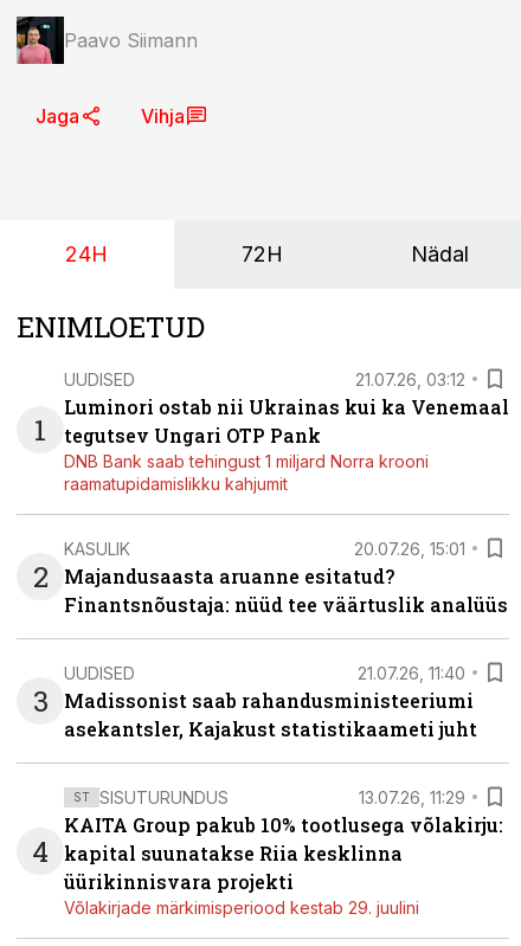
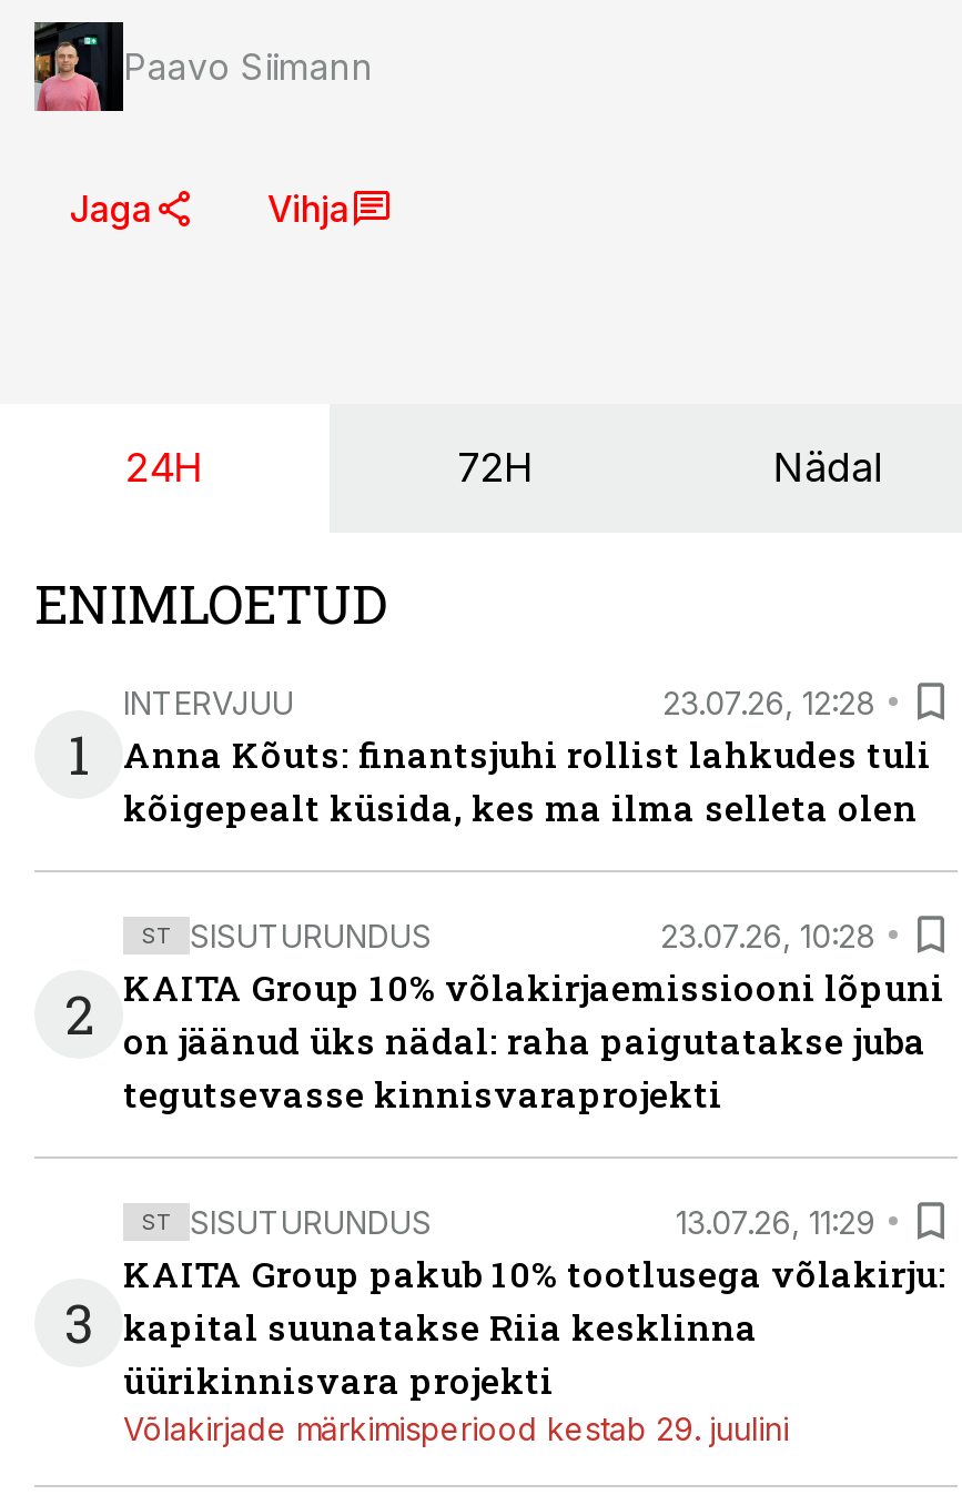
- UUDISED
- 21.07.26, 03:12
- Luminori ostab nii Ukrainas kui ka Venemaal
- tegutsev Ungari OTP Pank
- DNB Bank saab tehingust 1 miljard Norra krooni
- raamatupidamislikku kahjumit
+ INTERVJUU
+ 23.07.26, 12:28
+ Anna Kõuts: finantsjuhi rollist lahkudes tuli
+ kõigepealt küsida, kes ma ilma selleta olen

- KASULIK
- 20.07.26, 15:01
- Majandusaasta aruanne esitatud?
- Finantsnõustaja: nüüd tee väärtuslik analüüs
+ ST
+ SISUTURUNDUS
+ 23.07.26, 10:28
+ KAITA Group 10% võlakirjaemissiooni lõpuni
+ on jäänud üks nädal: raha paigutatakse juba
+ tegutsevasse kinnisvaraprojekti

- UUDISED
- 21.07.26, 11:40
- Madissonist saab rahandusministeeriumi
- asekantsler, Kajakust statistikaameti juht
- 4
